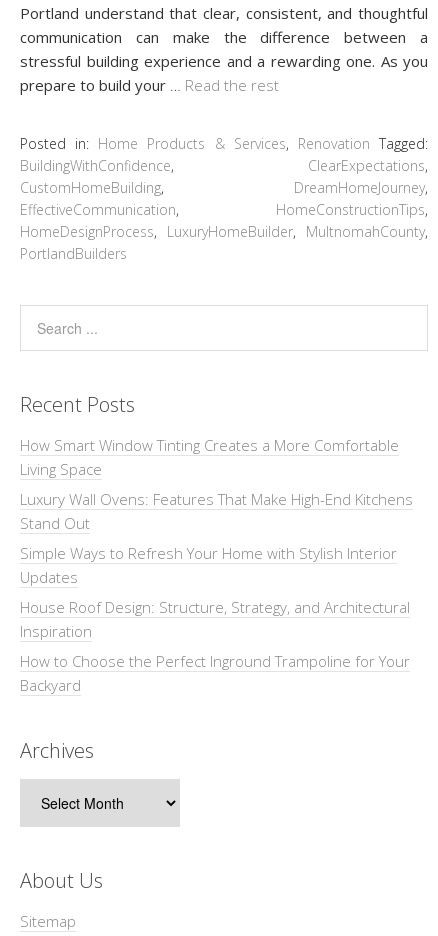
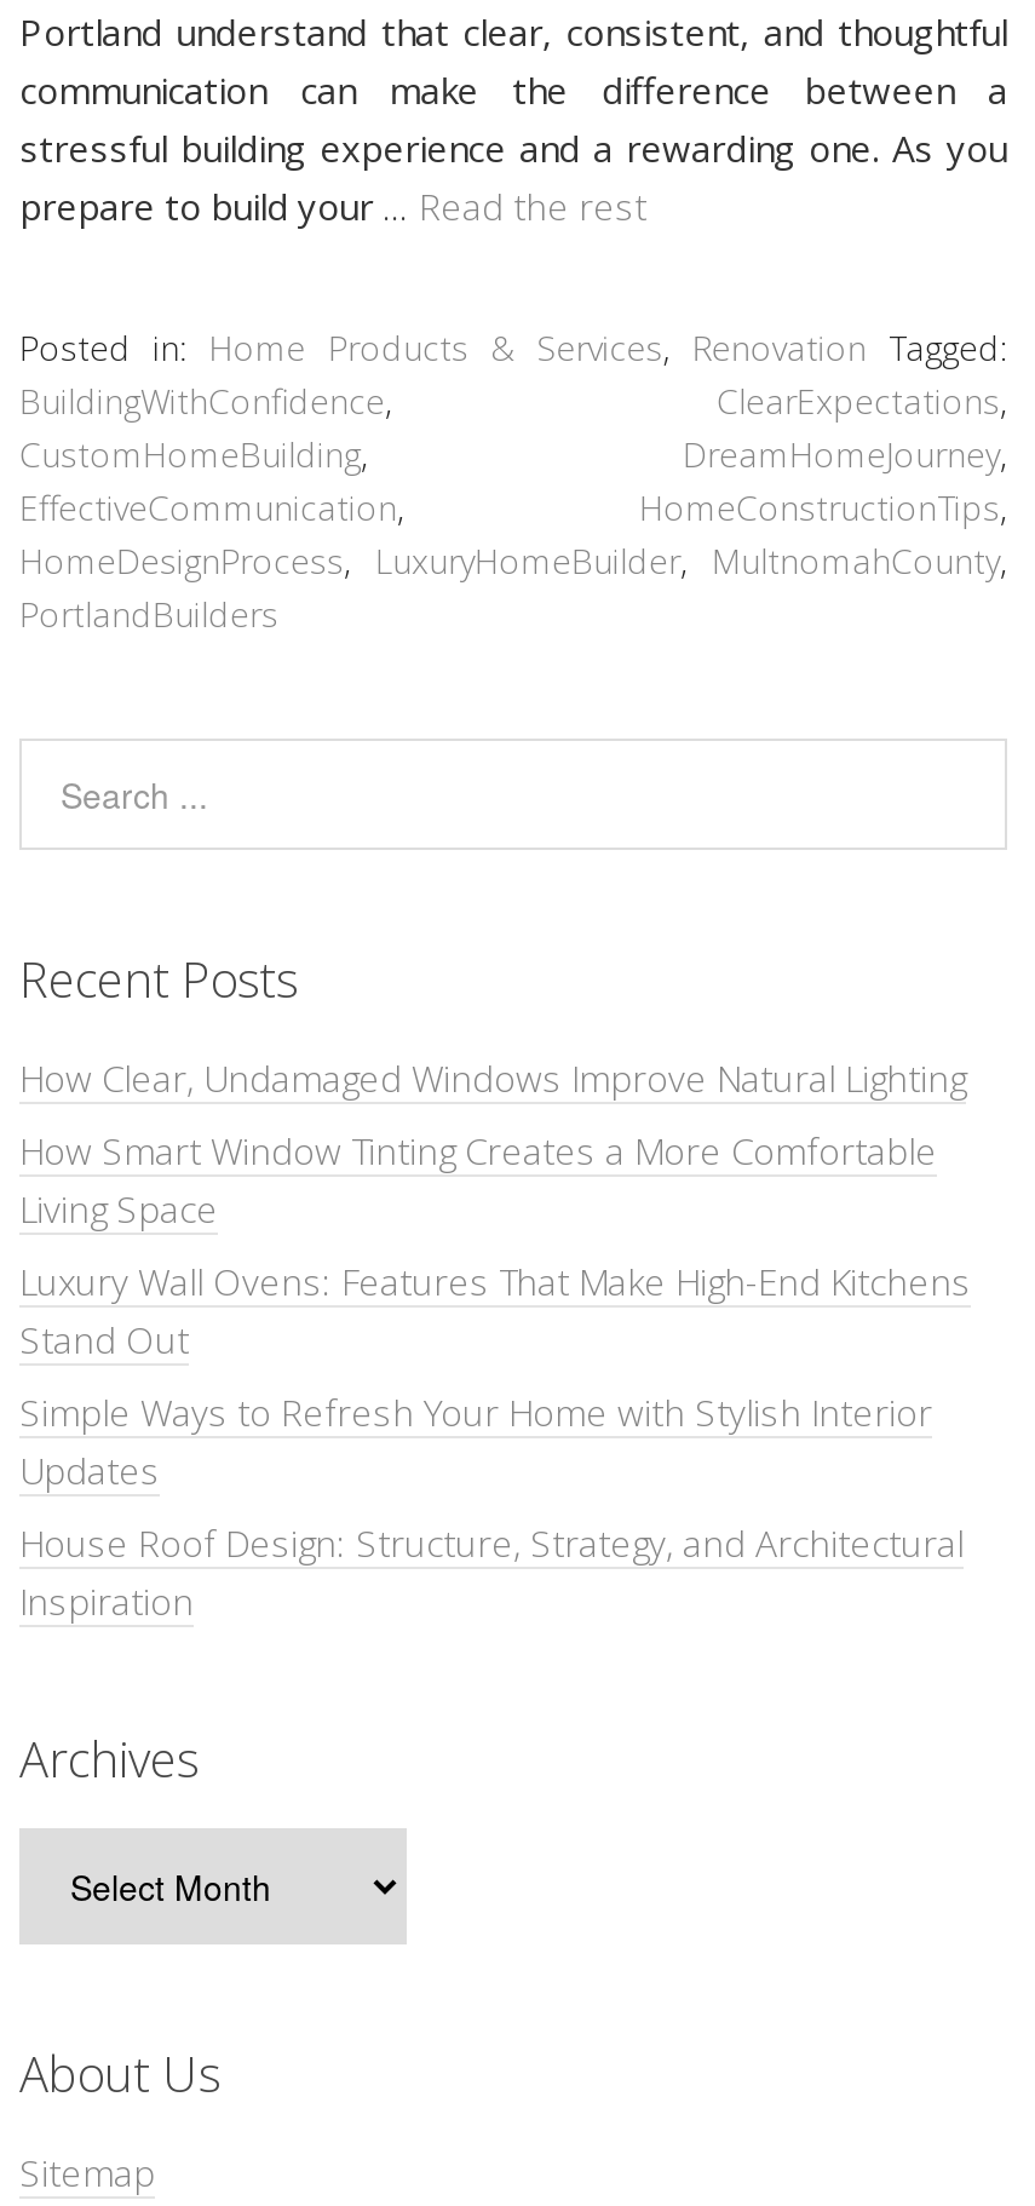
+ How Clear, Undamaged Windows Improve Natural Lighting

moved down: How Smart Window Tinting Creates a More Comfortable | Living Space | Luxury Wall Ovens: Features That Make High-End Kitchens | Stand Out | Simple Ways to Refresh Your Home with Stylish Interior | Updates | House Roof Design: Structure, Strategy, and Architectural | Inspiration

- How to Choose the Perfect Inground Trampoline for Your
- Backyard
